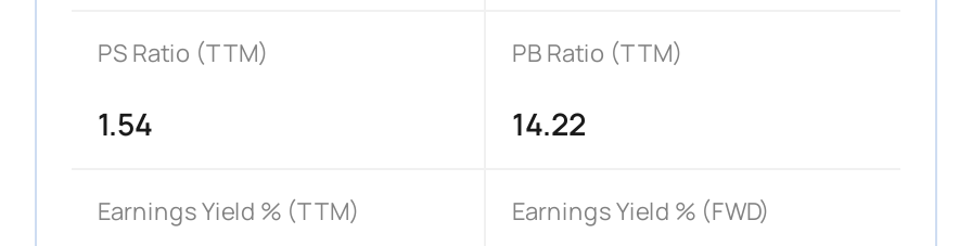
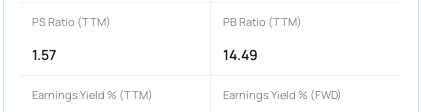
- 1.54
+ 1.57

- 14.22
+ 14.49
